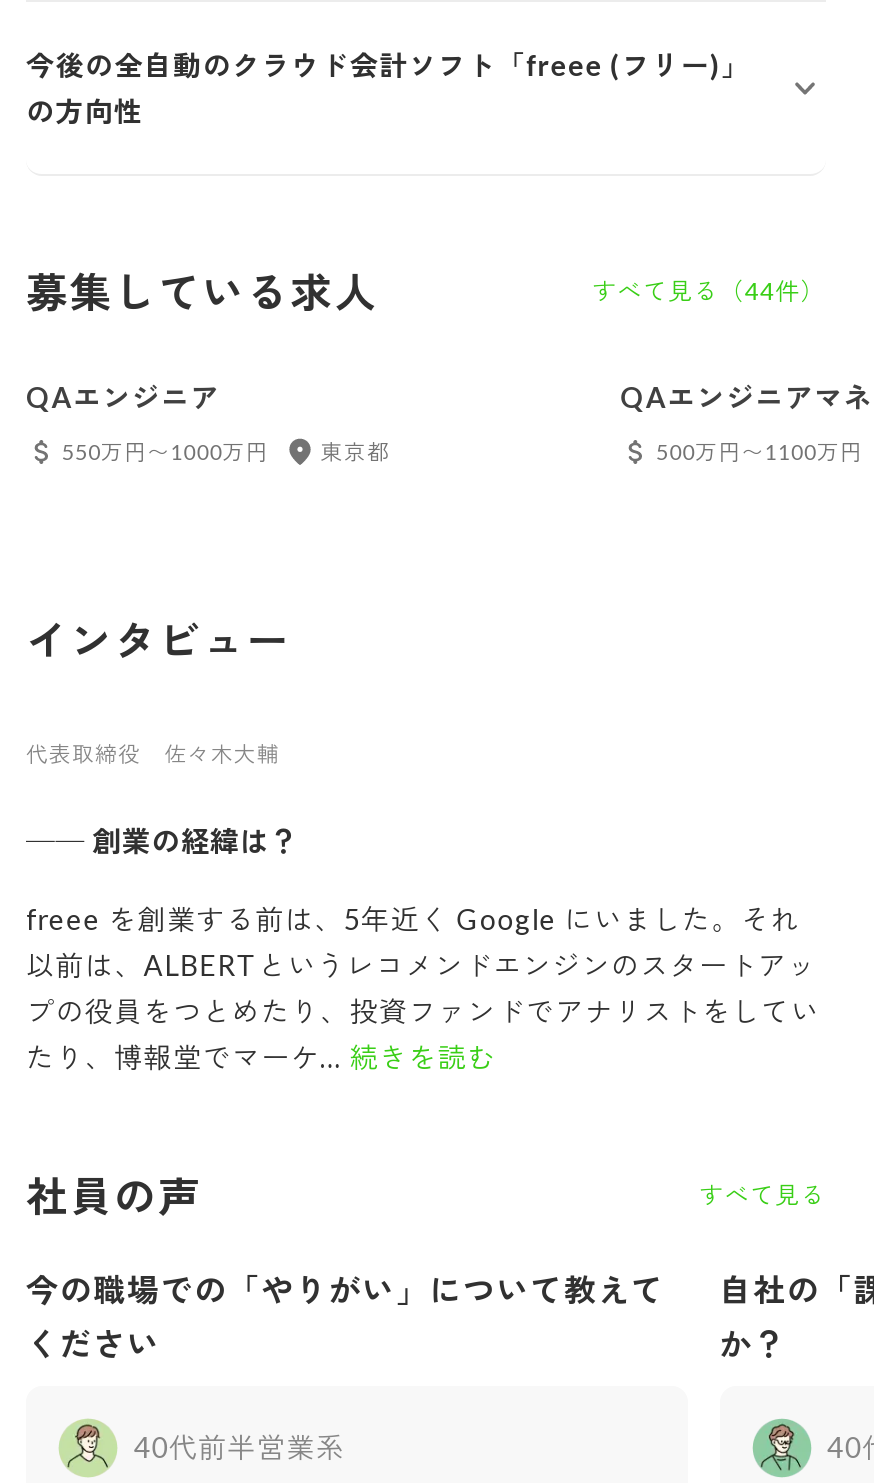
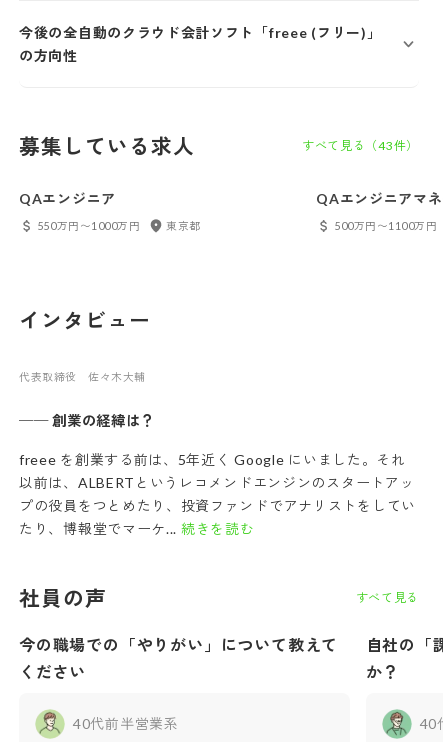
- すべて見る（44件）
+ すべて見る（43件）
